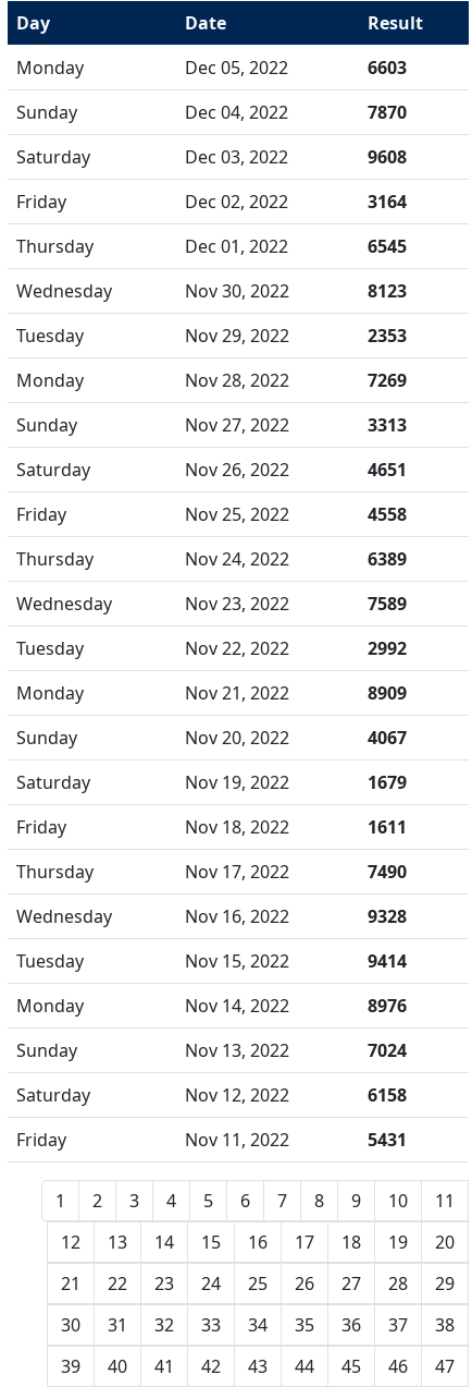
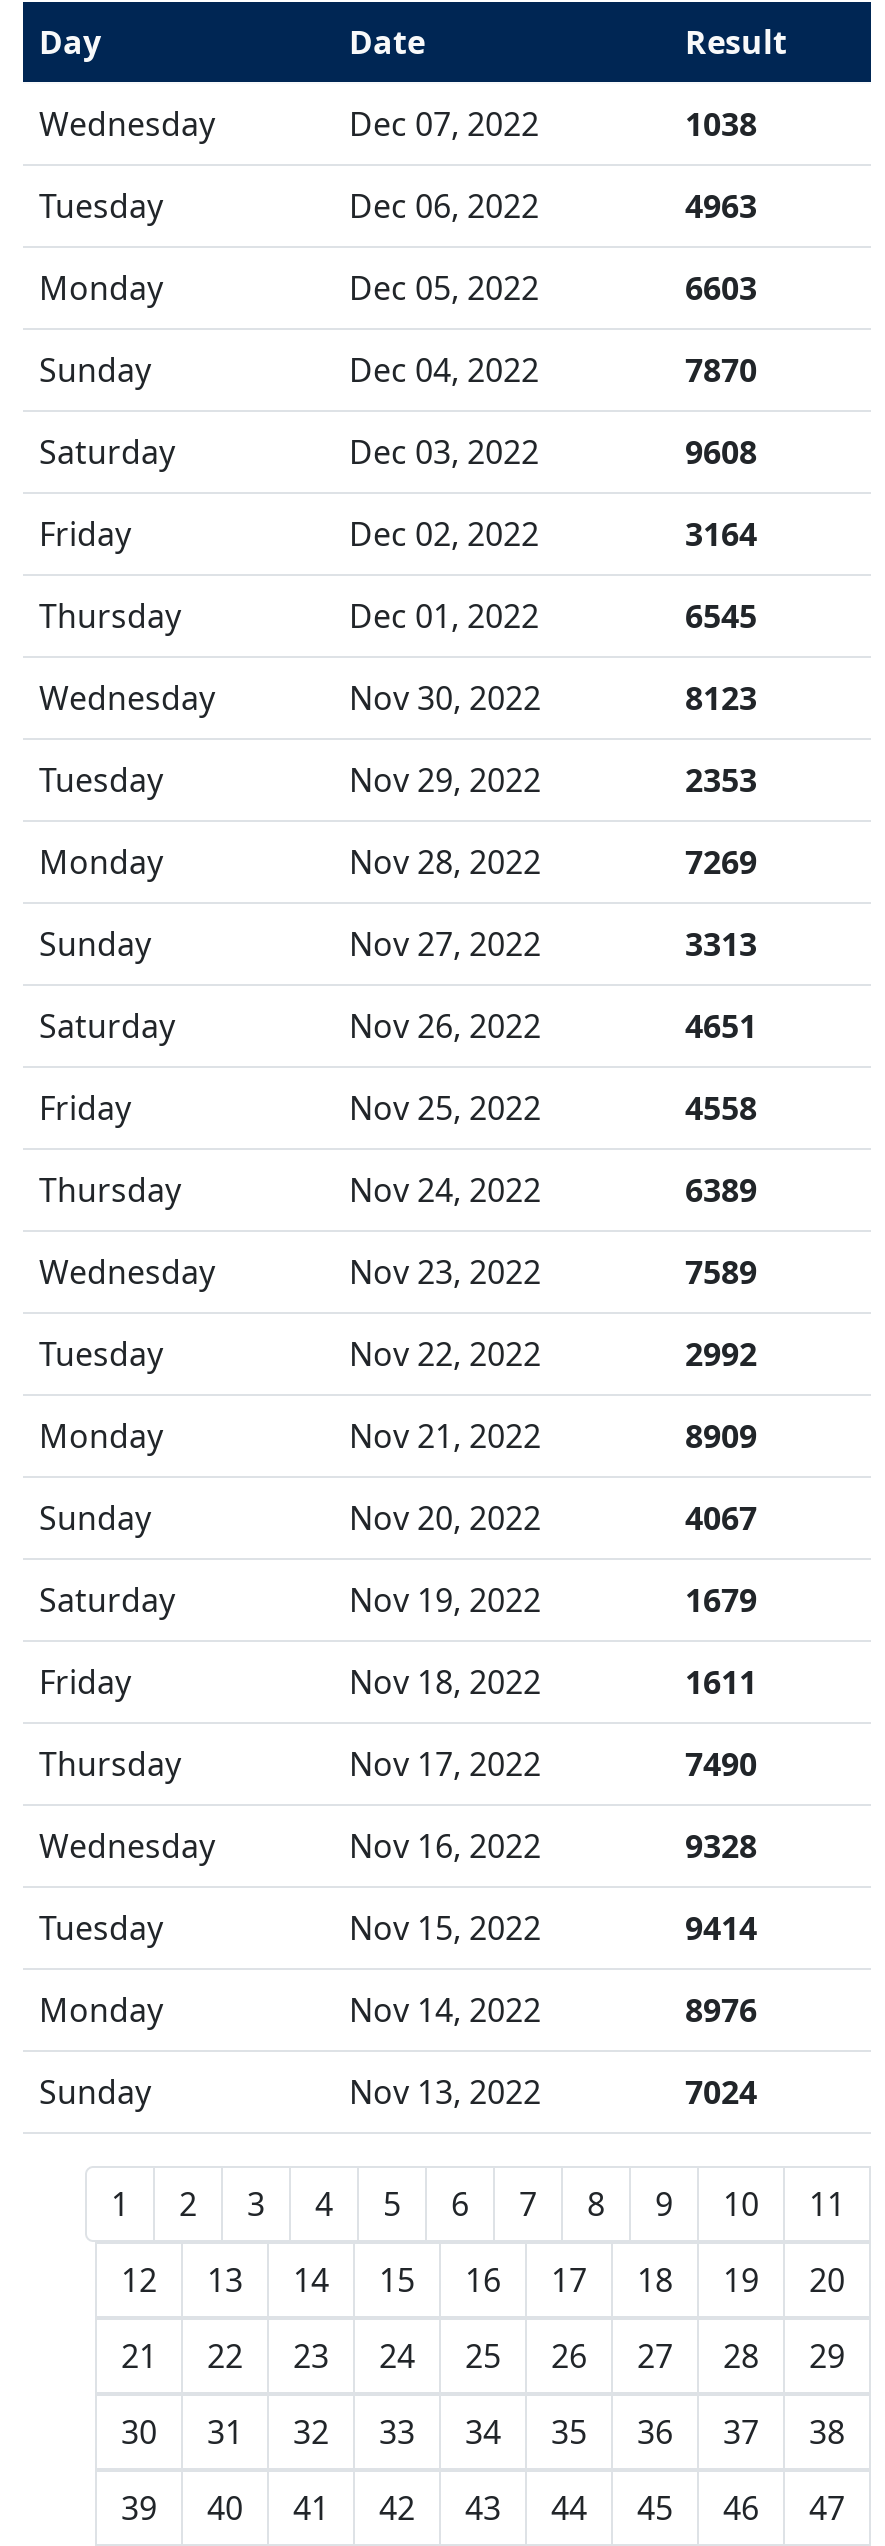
+ Wednesday
+ Dec 07, 2022
+ 1038
+ Tuesday
+ Dec 06, 2022
+ 4963

moved down: Monday | Dec 05, 2022 | 6603 | ... | Nov 13, 2022 | 7024

- Saturday
- Nov 12, 2022
- 6158
- Friday
- Nov 11, 2022
- 5431
